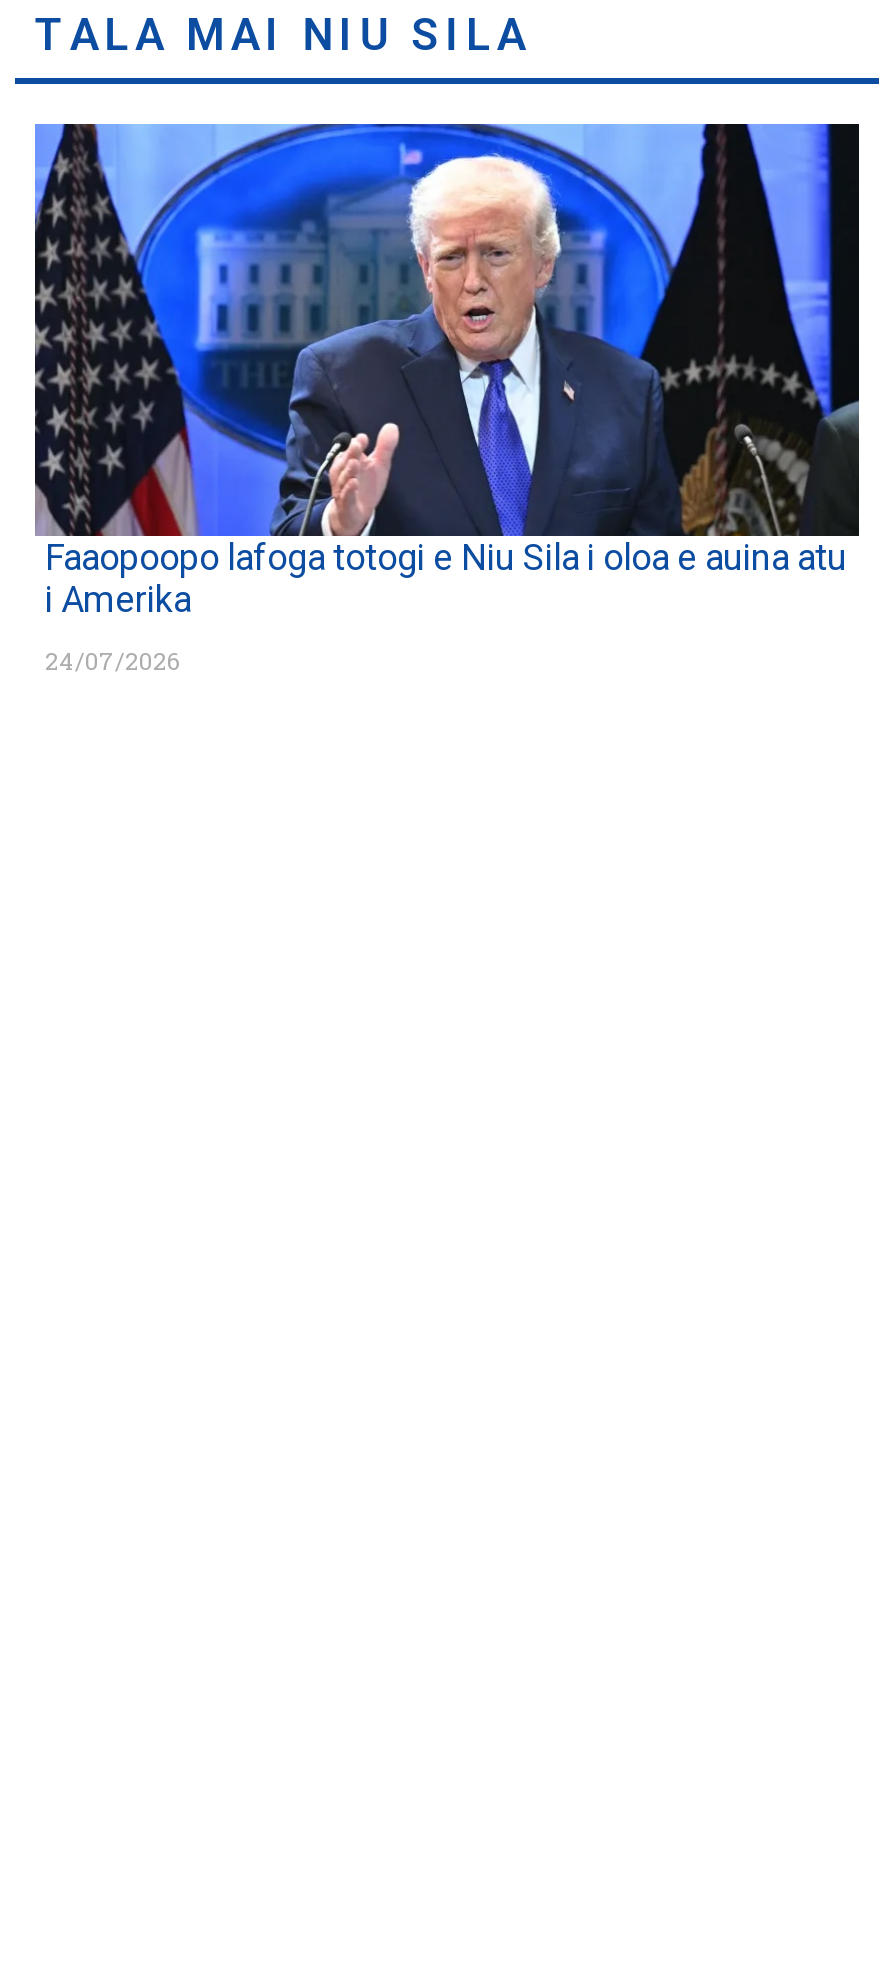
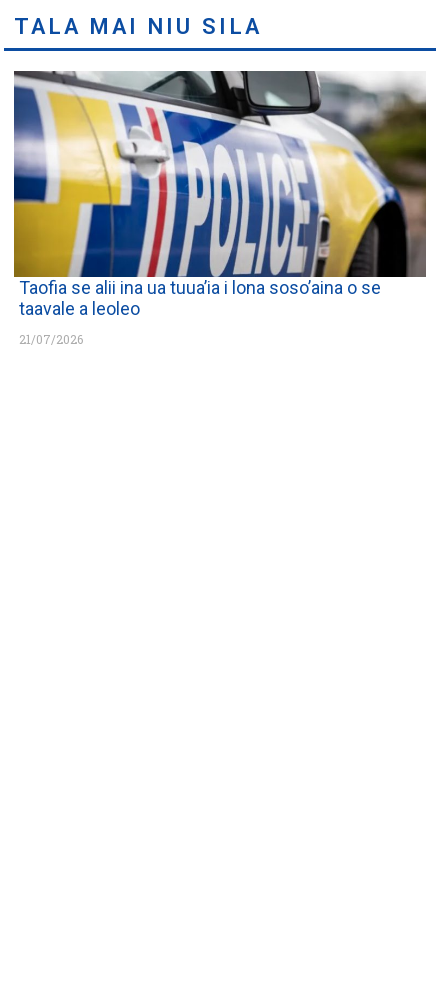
- [image]
- Faaopoopo lafoga totogi e Niu Sila i oloa e auina atu
- i Amerika
+ [image]
+ Taofia se alii ina ua tuua’ia i lona soso’aina o se
+ taavale a leoleo

- 24/07/2026
+ 21/07/2026
